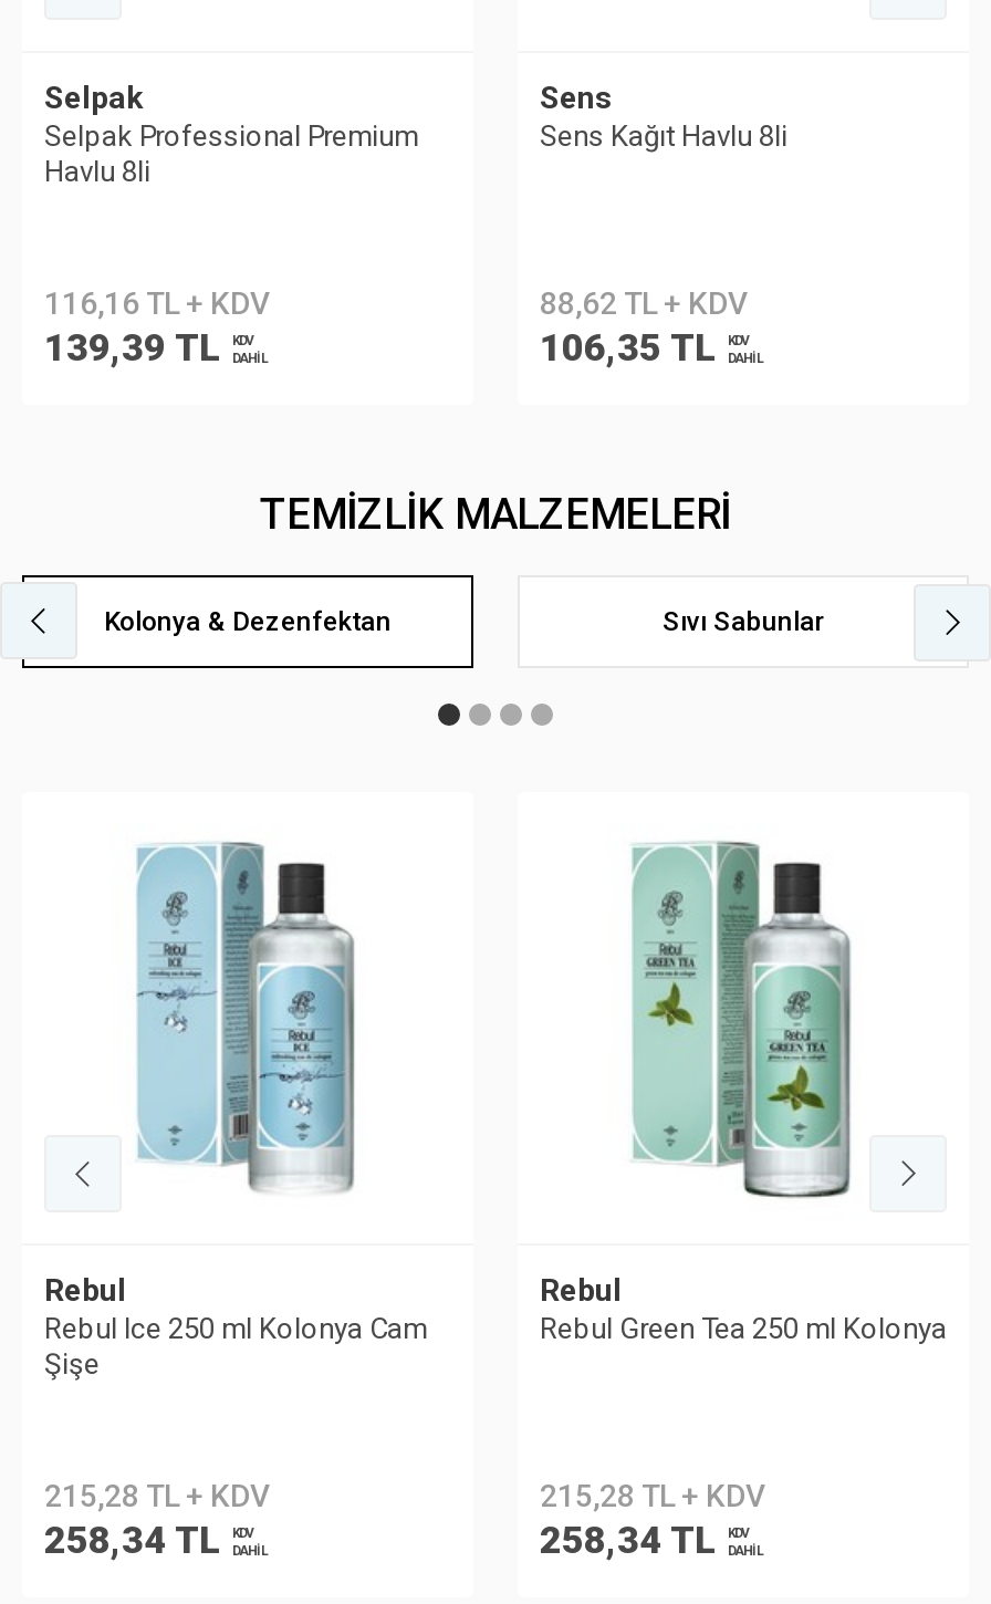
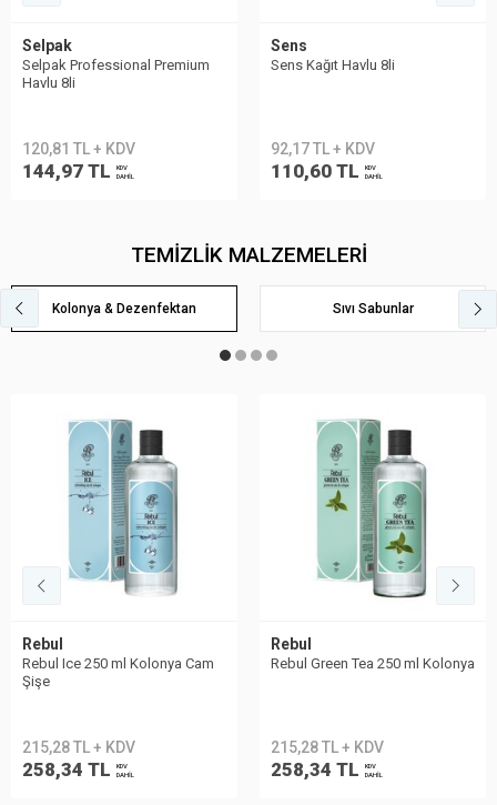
- 116,16 TL + KDV
+ 120,81 TL + KDV

- 88,62 TL + KDV
+ 92,17 TL + KDV

- 139,39 TL
+ 144,97 TL

- 106,35 TL
+ 110,60 TL
